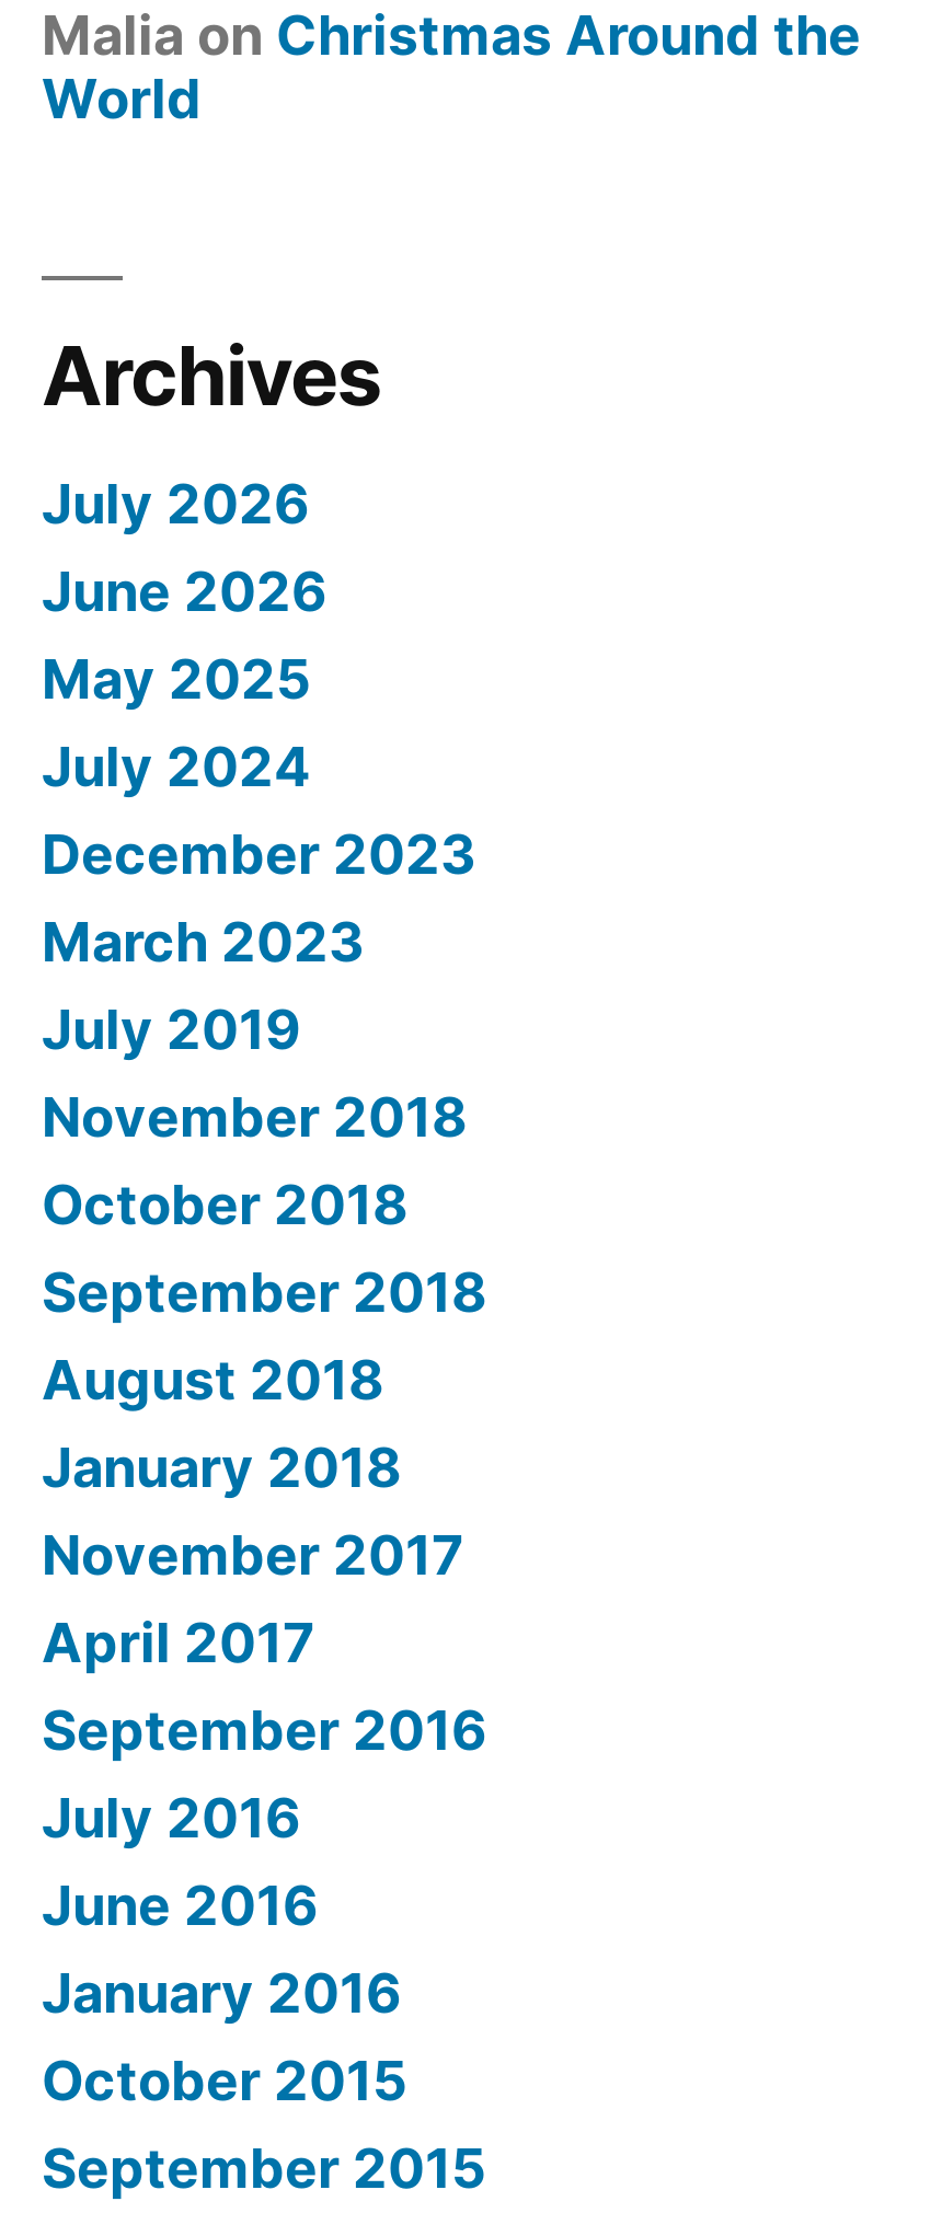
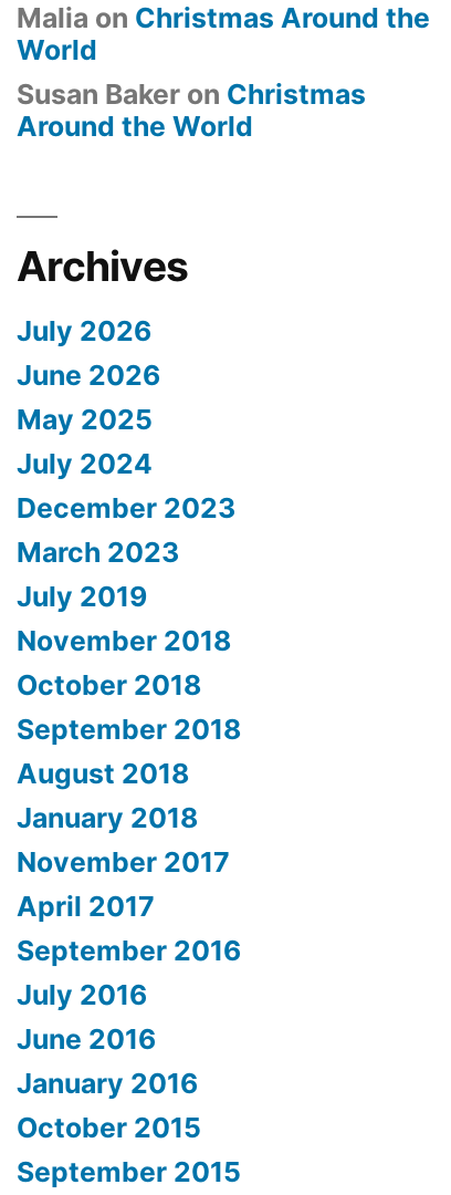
+ Susan Baker on Christmas
+ Around the World
